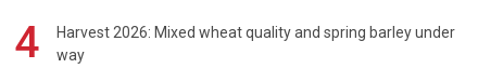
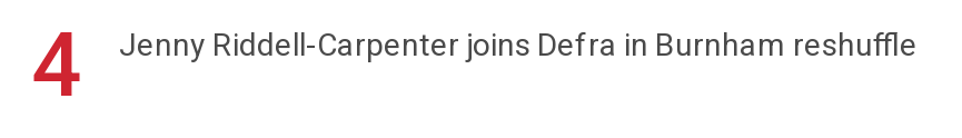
- Harvest 2026: Mixed wheat quality and spring barley under
- way
+ Jenny Riddell-Carpenter joins Defra in Burnham reshuffle
